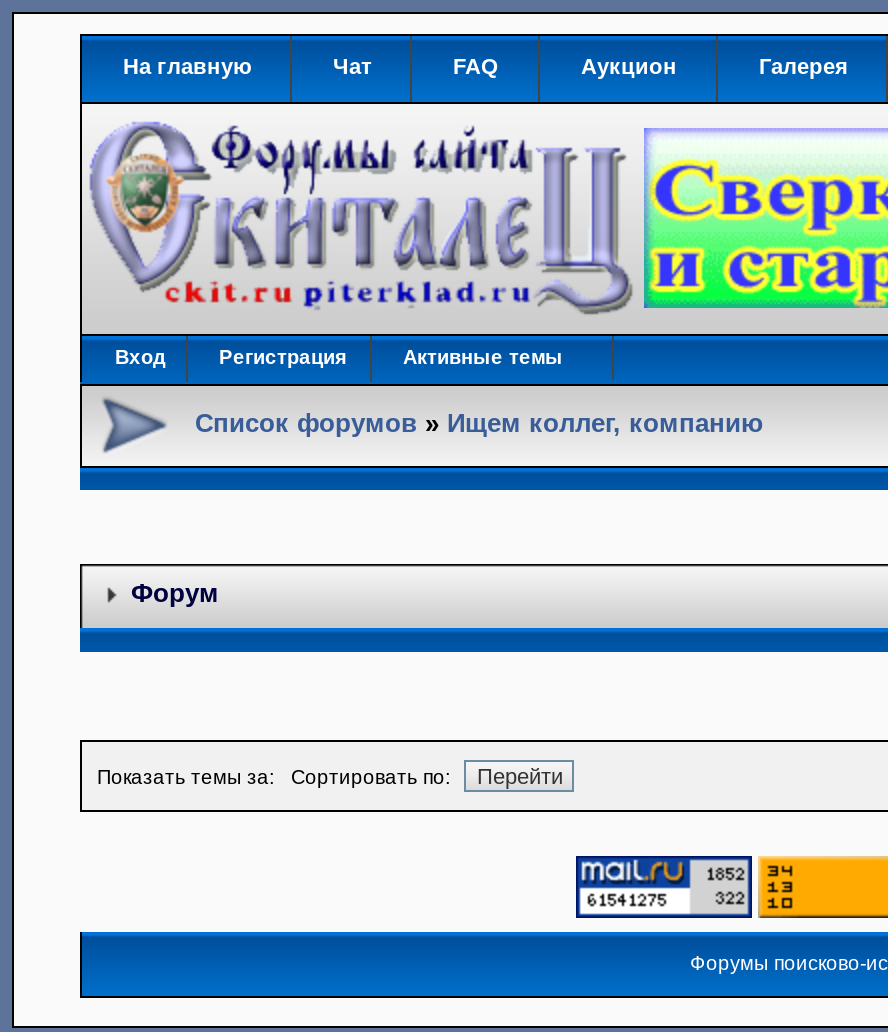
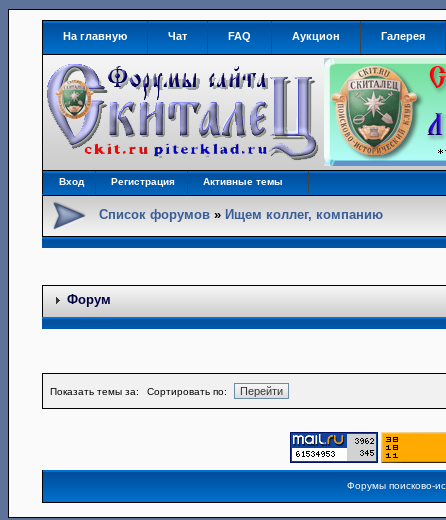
- [image]
+ [image]
